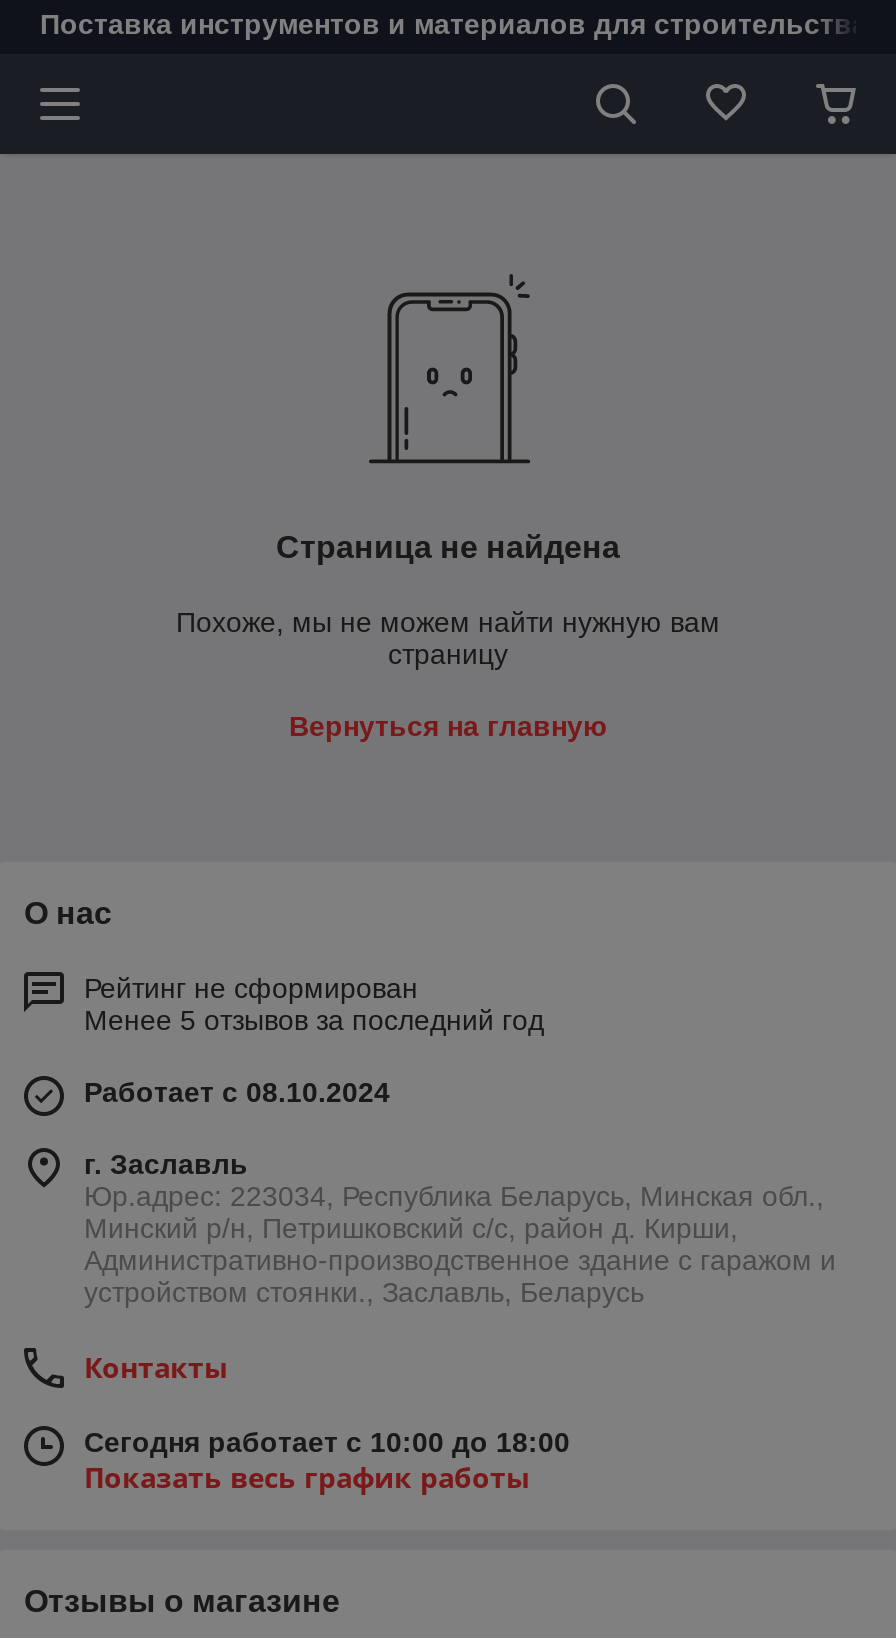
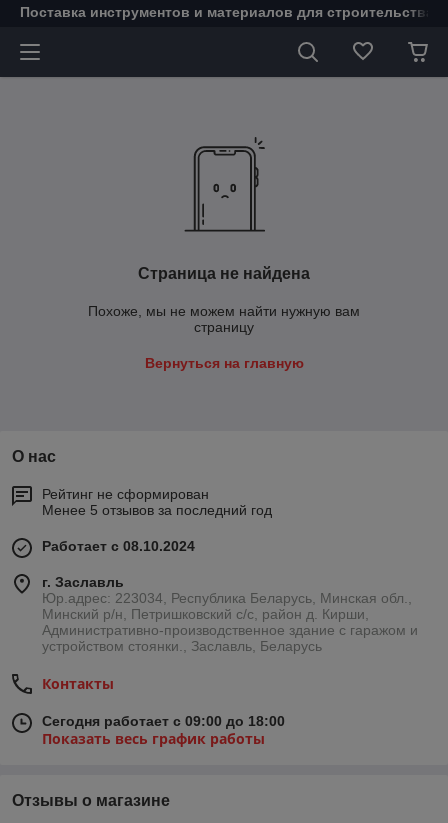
- Сегодня работает с 10:00 до 18:00
+ Сегодня работает с 09:00 до 18:00
